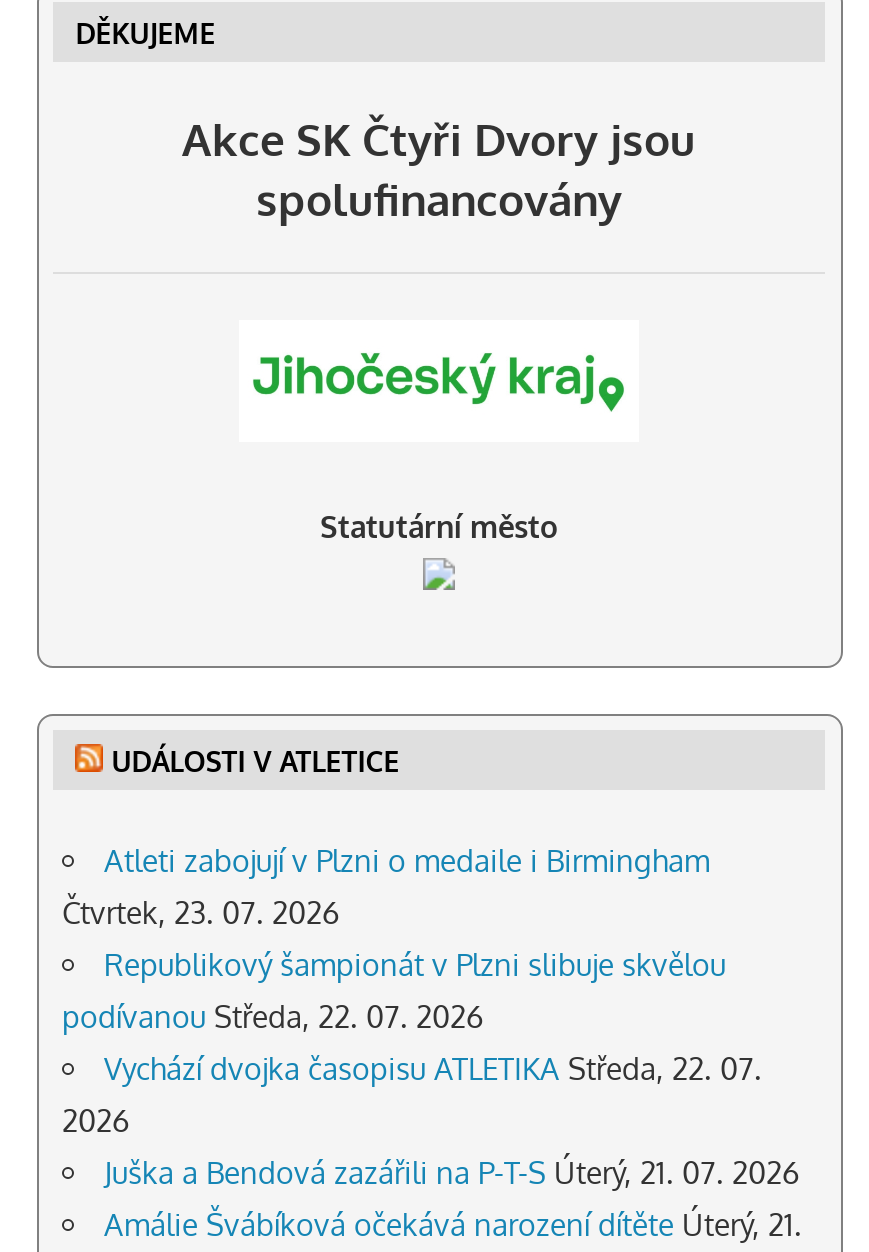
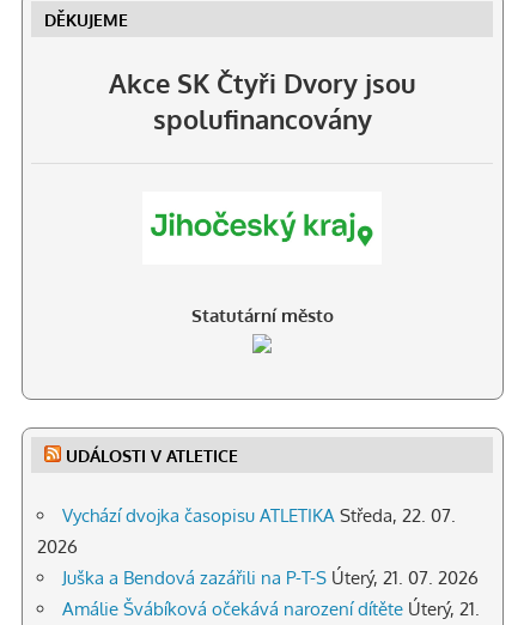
- Atleti zabojují v Plzni o medaile i Birmingham
- Čtvrtek, 23. 07. 2026
- Republikový šampionát v Plzni slibuje skvělou
- podívanou Středa, 22. 07. 2026
